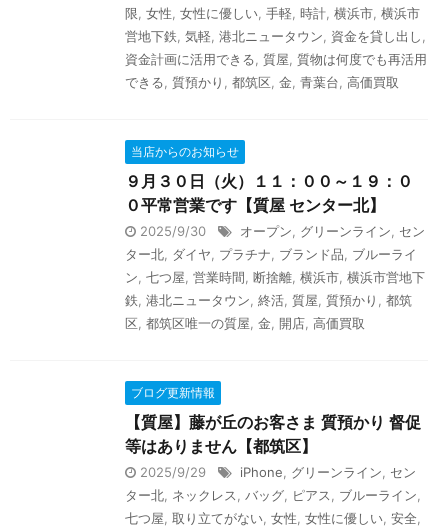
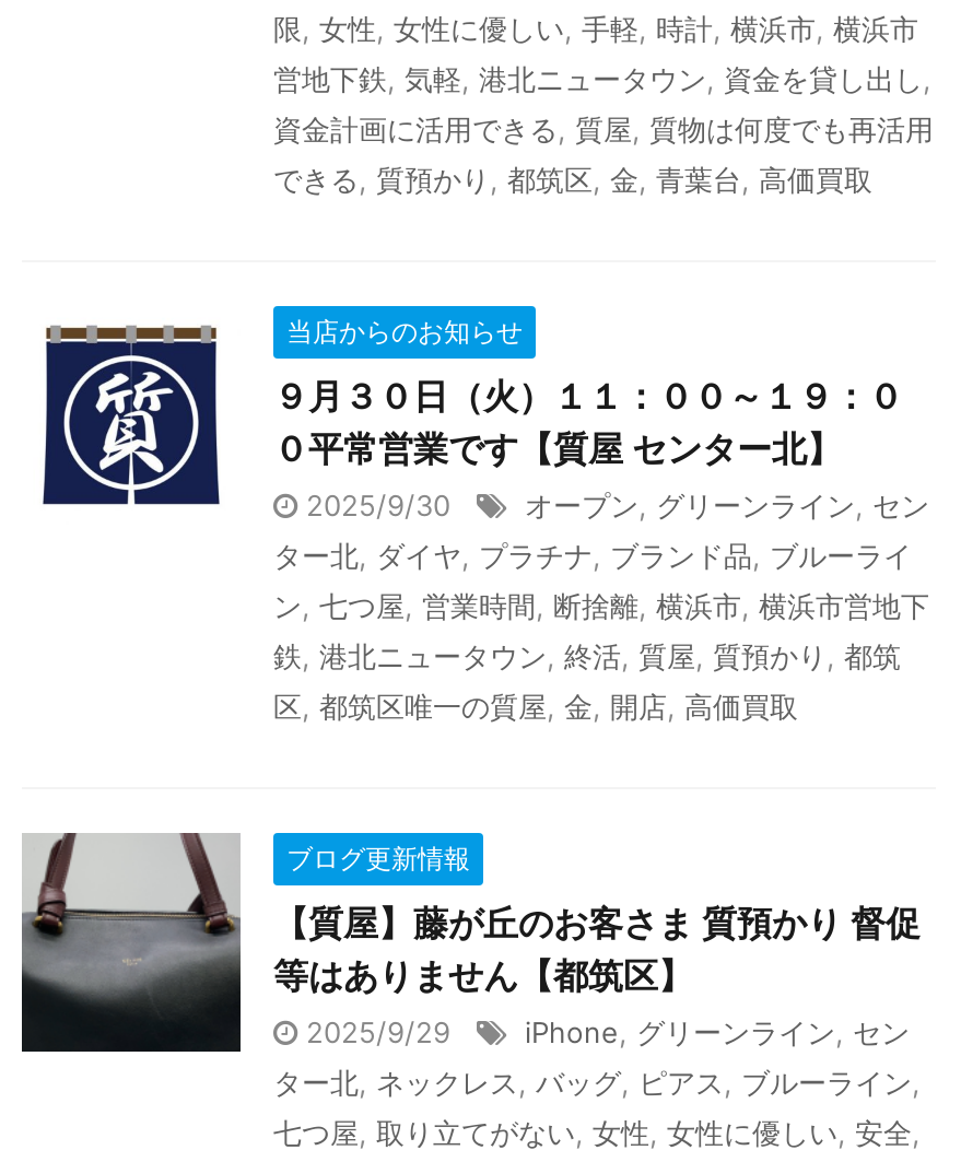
+ [image]

+ [image]
